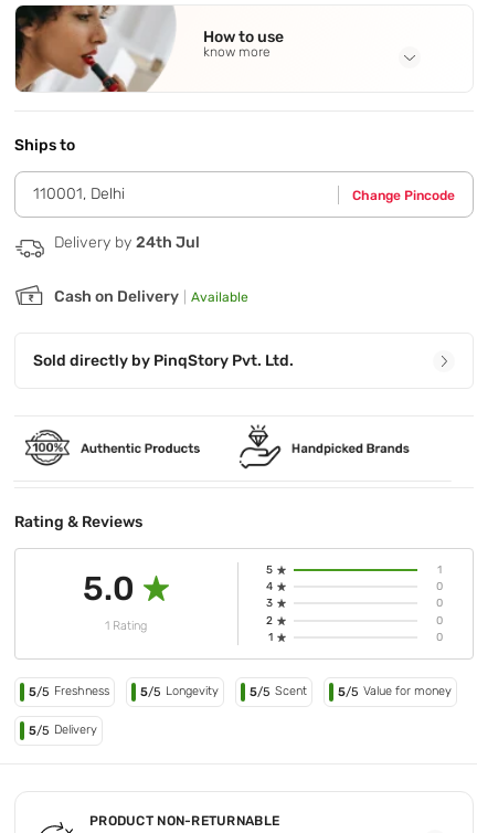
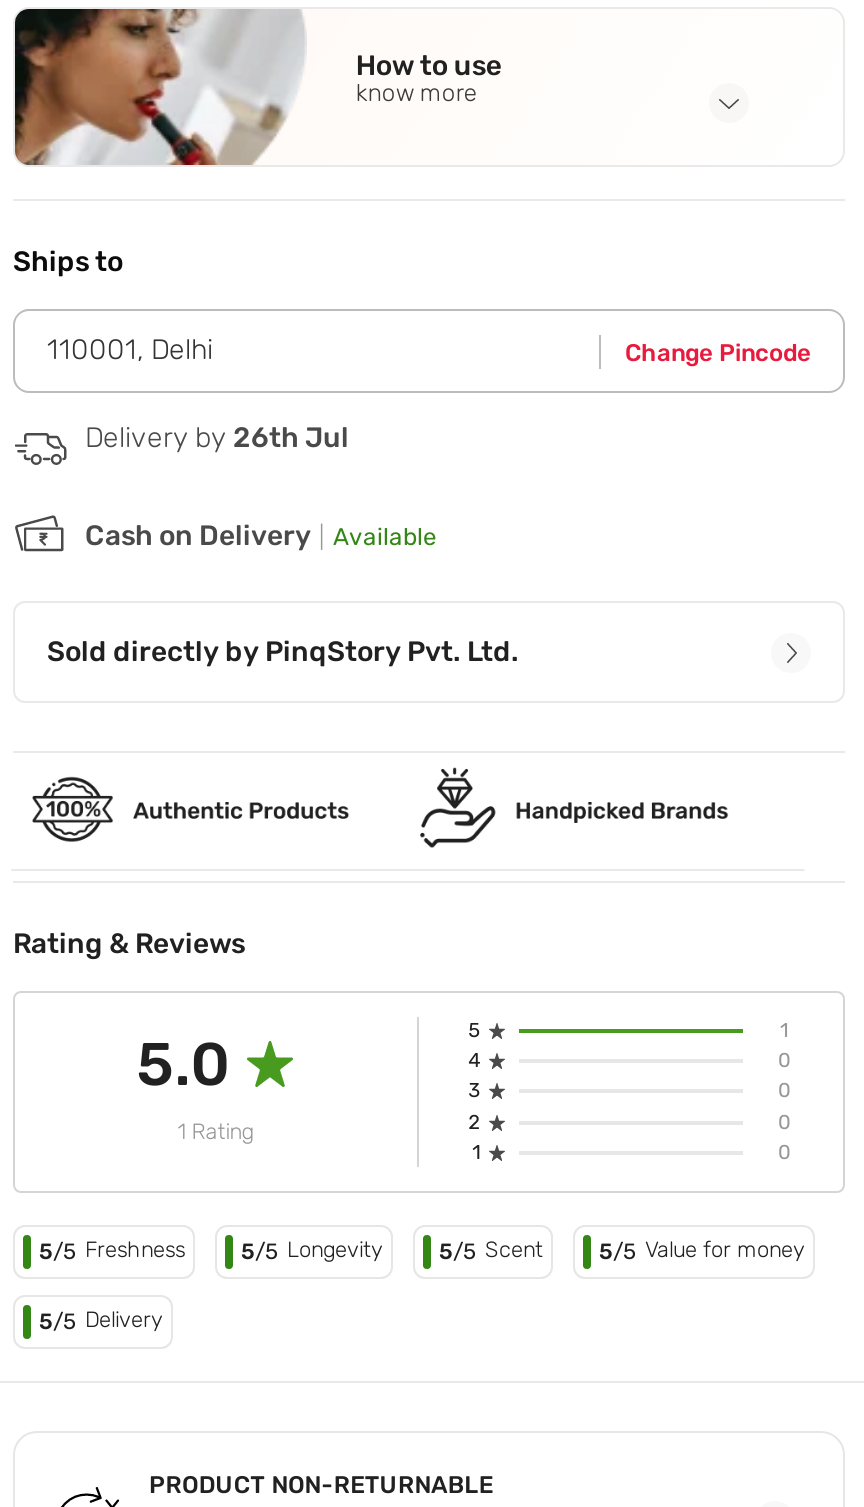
- Delivery by 24th Jul
+ Delivery by 26th Jul
